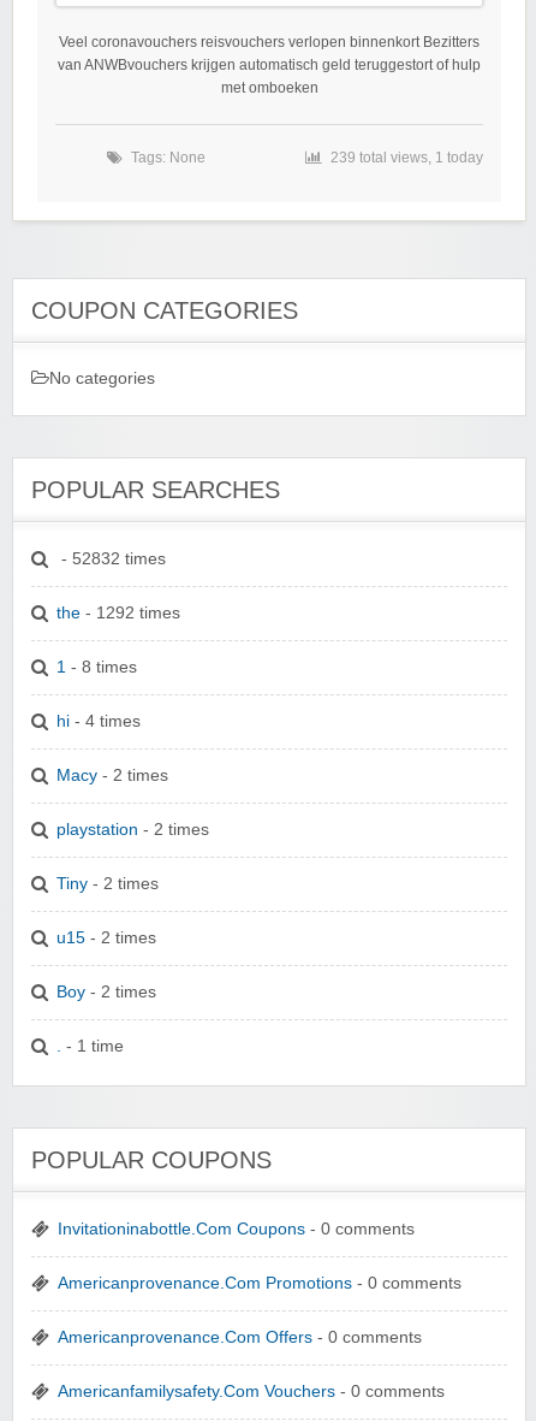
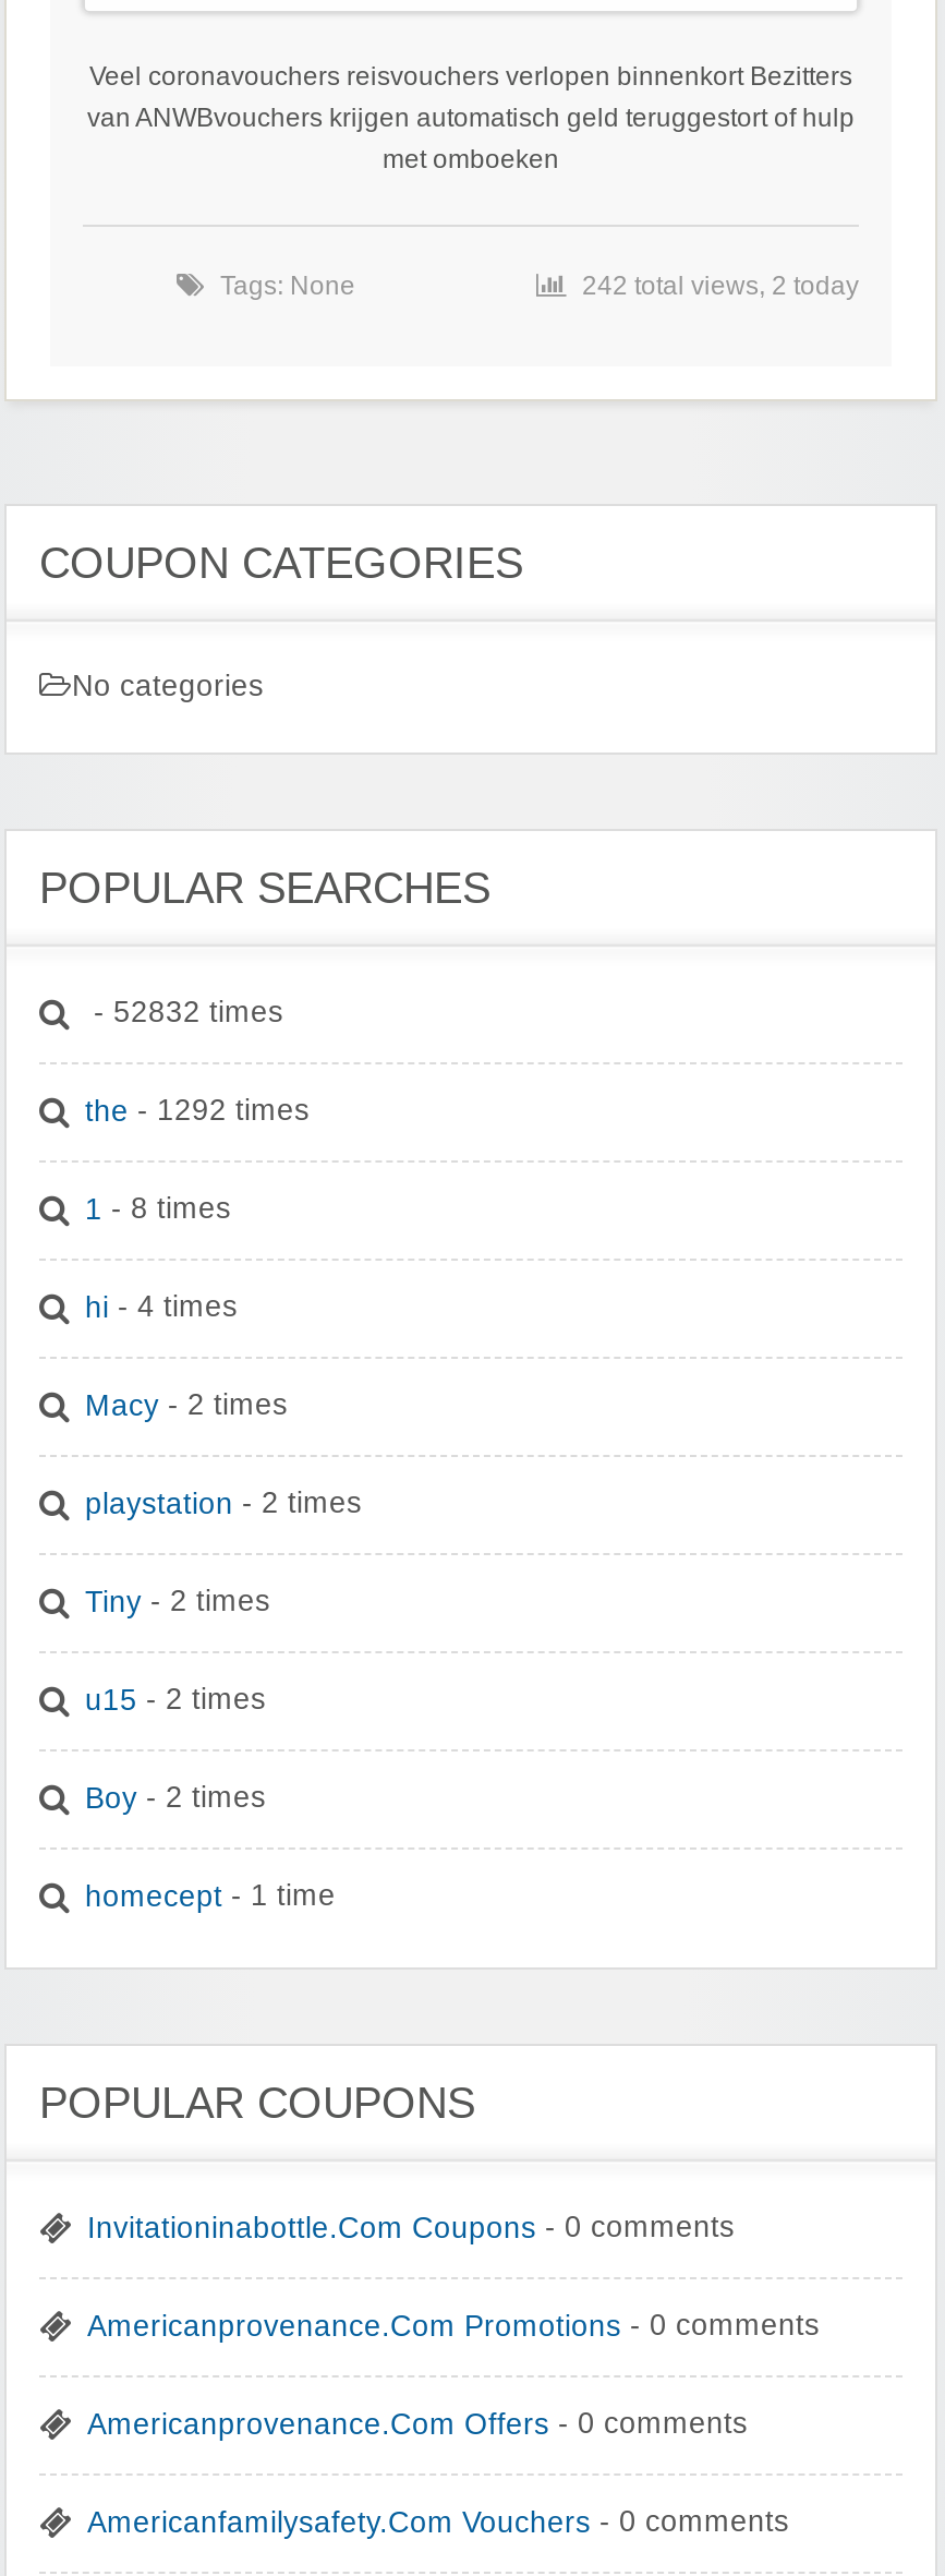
- 239 total views, 1 today
+ 242 total views, 2 today

- . - 1 time
+ homecept - 1 time
